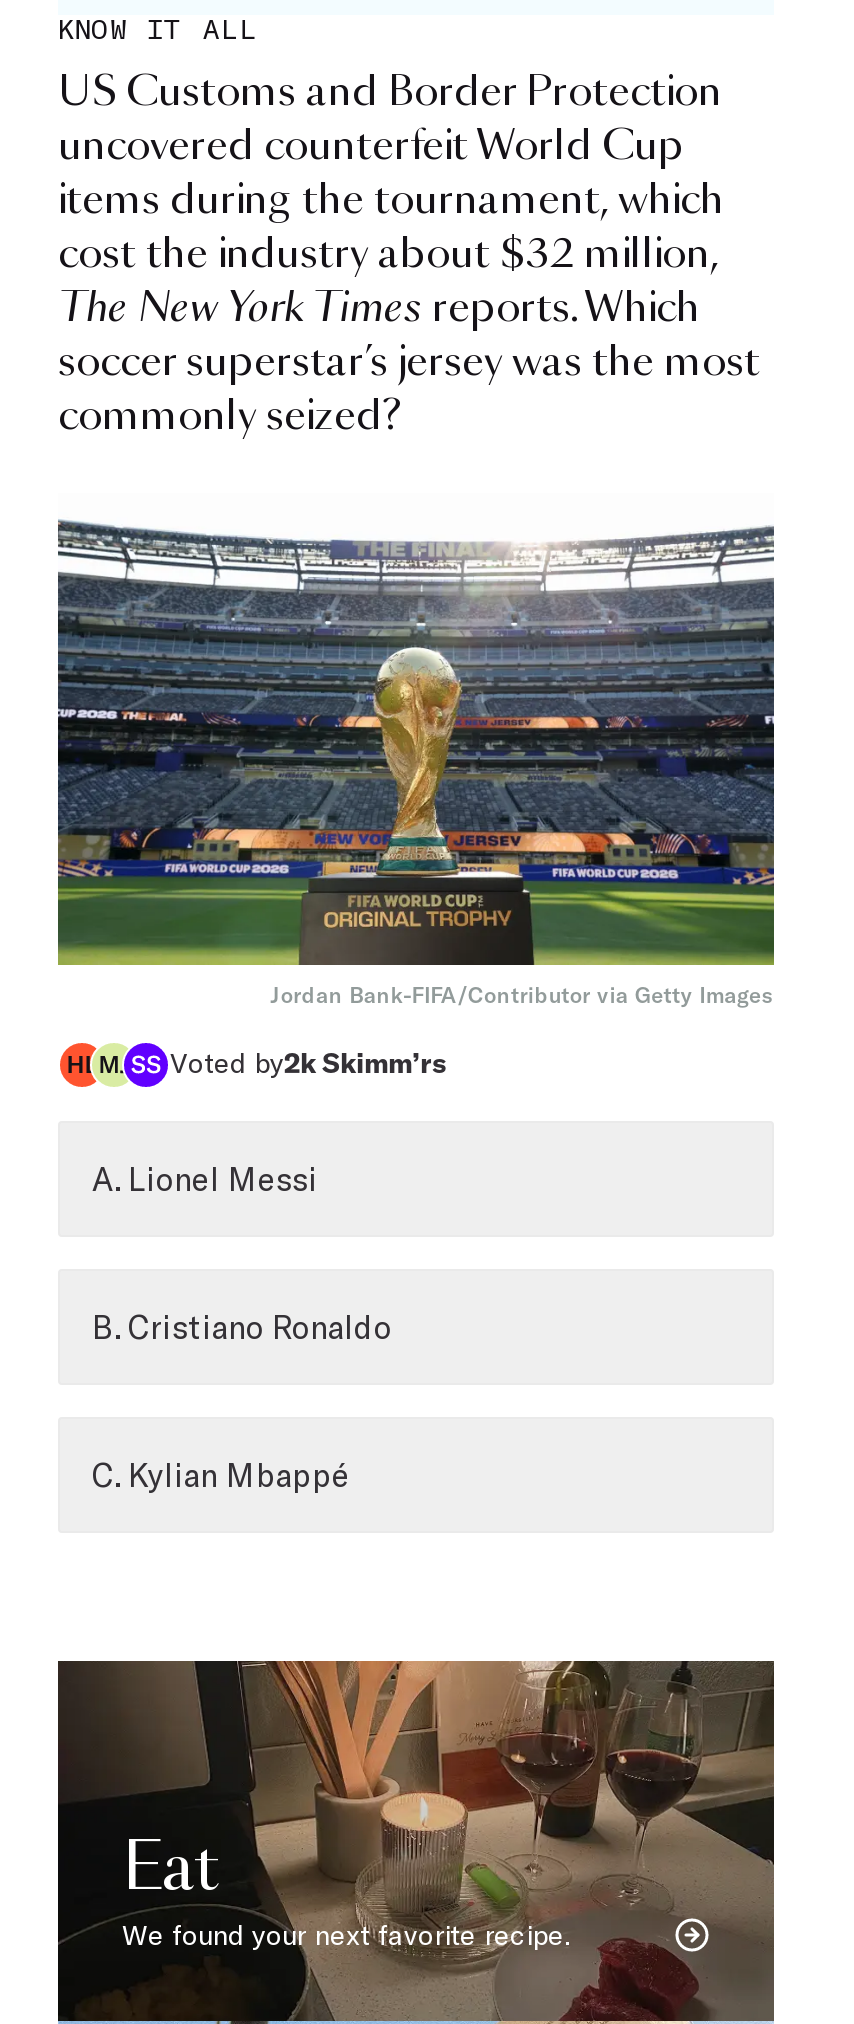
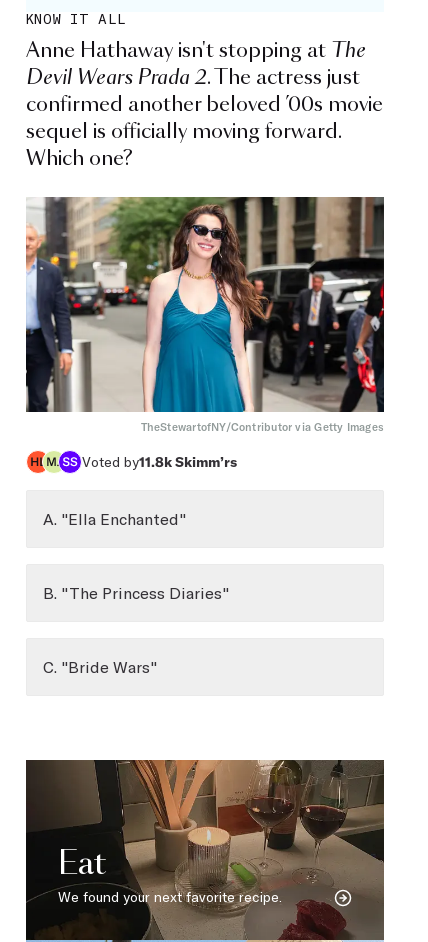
- US Customs and Border Protection
- uncovered counterfeit World Cup
- items during the tournament, which
- cost the industry about $32 million,
- The New York Times reports. Which
- soccer superstar’s jersey was the most
- commonly seized?
+ Anne Hathaway isn't stopping at The
+ Devil Wears Prada 2. The actress just
+ confirmed another beloved ’00s movie
+ sequel is officially moving forward.
+ Which one?

- [image]
- Jordan Bank-FIFA/Contributor via Getty Images
+ [image]
+ TheStewartofNY/Contributor via Getty Images

- Voted by2kSkimm’rs
+ Voted by11.8kSkimm’rs

- A. Lionel Messi
+ A. "Ella Enchanted"

- B. Cristiano Ronaldo
+ B. "The Princess Diaries"

- C. Kylian Mbappé
+ C. "Bride Wars"
